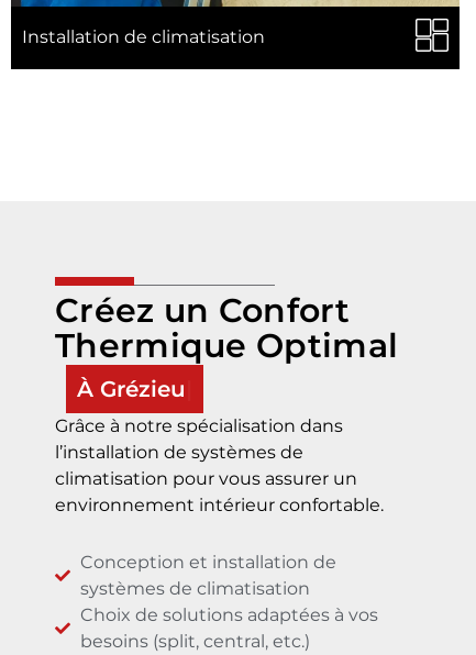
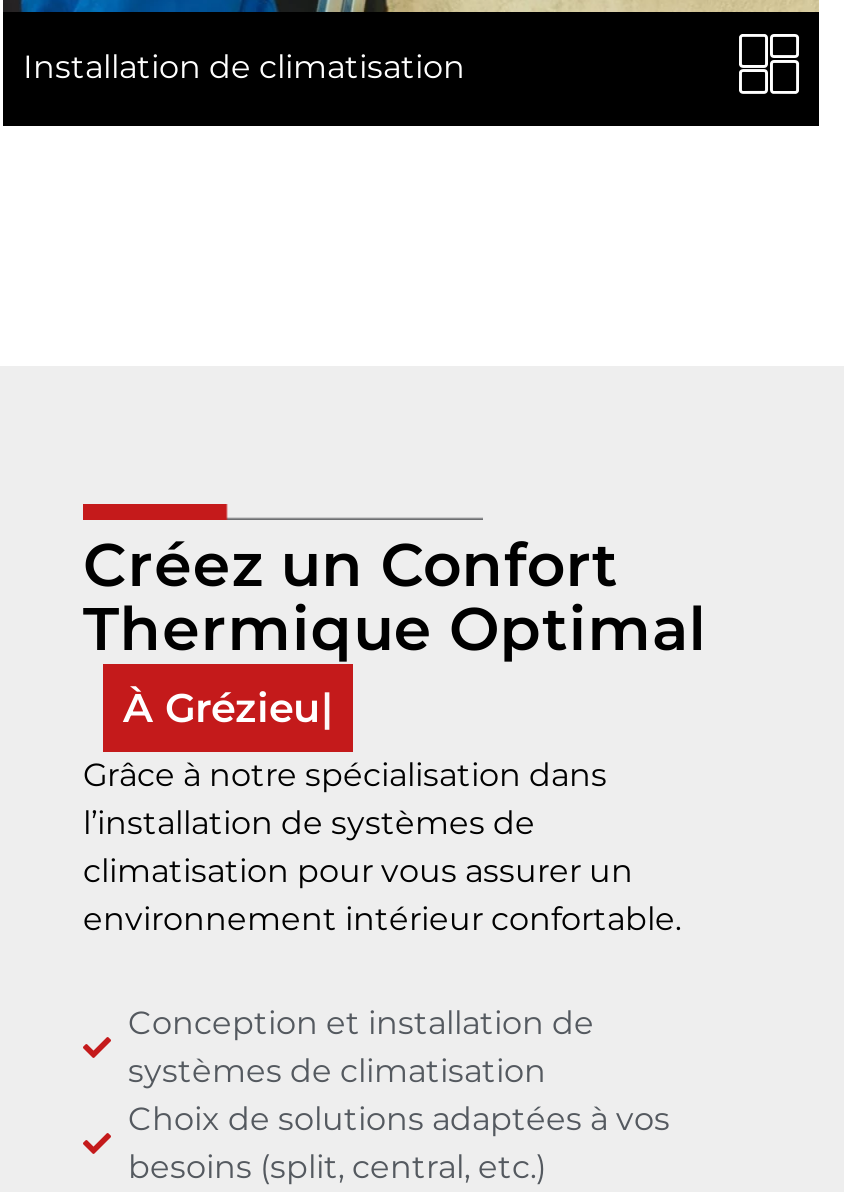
- À Gréz
+ À Grézieu
